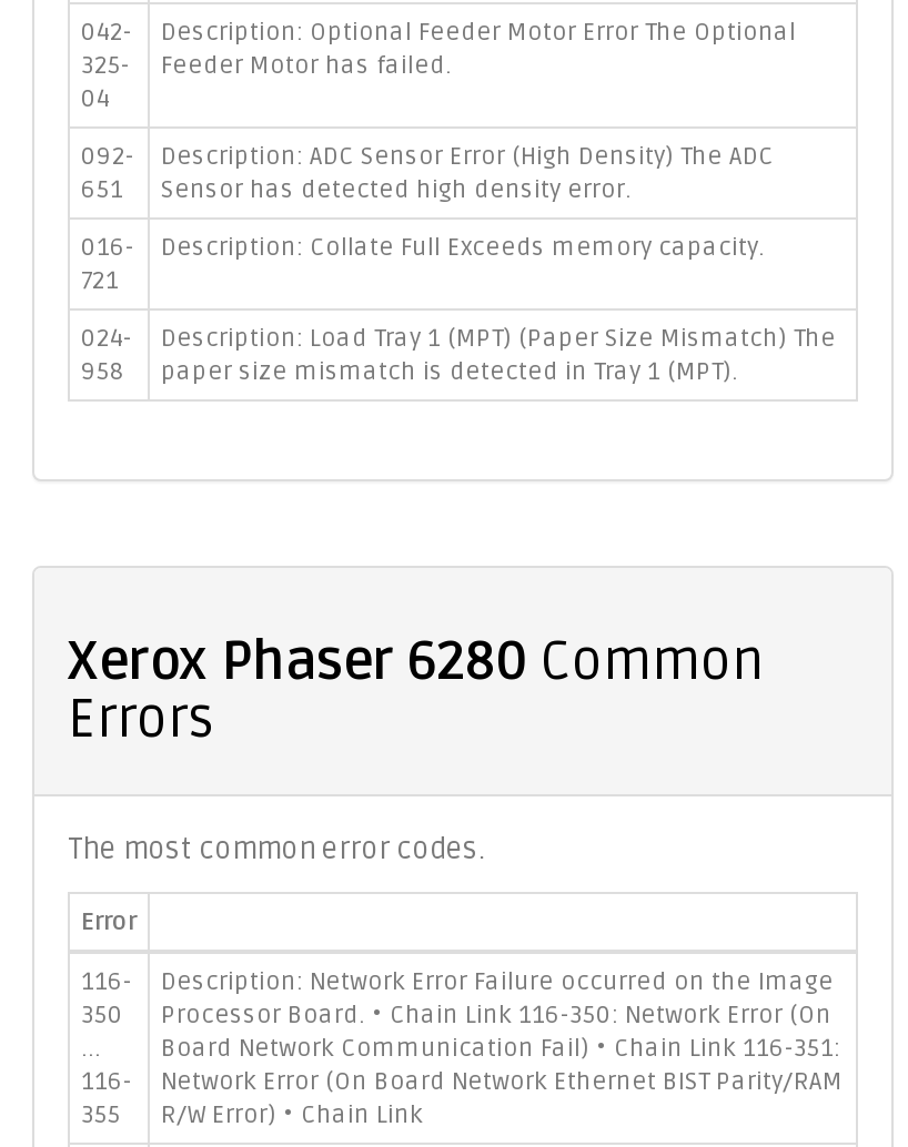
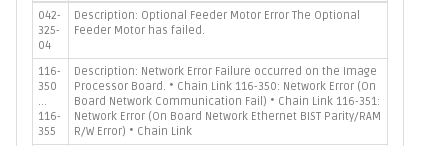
- 092-
- 651

- Description: ADC Sensor Error (High Density) The ADC
- Sensor has detected high density error.
- 016-
- 721

- Description: Collate Full Exceeds memory capacity.
- 024-
- 958

- Description: Load Tray 1 (MPT) (Paper Size Mismatch) The
- paper size mismatch is detected in Tray 1 (MPT).

- Xerox Phaser 6280 Common
- Errors
- The most common error codes.
- Error
